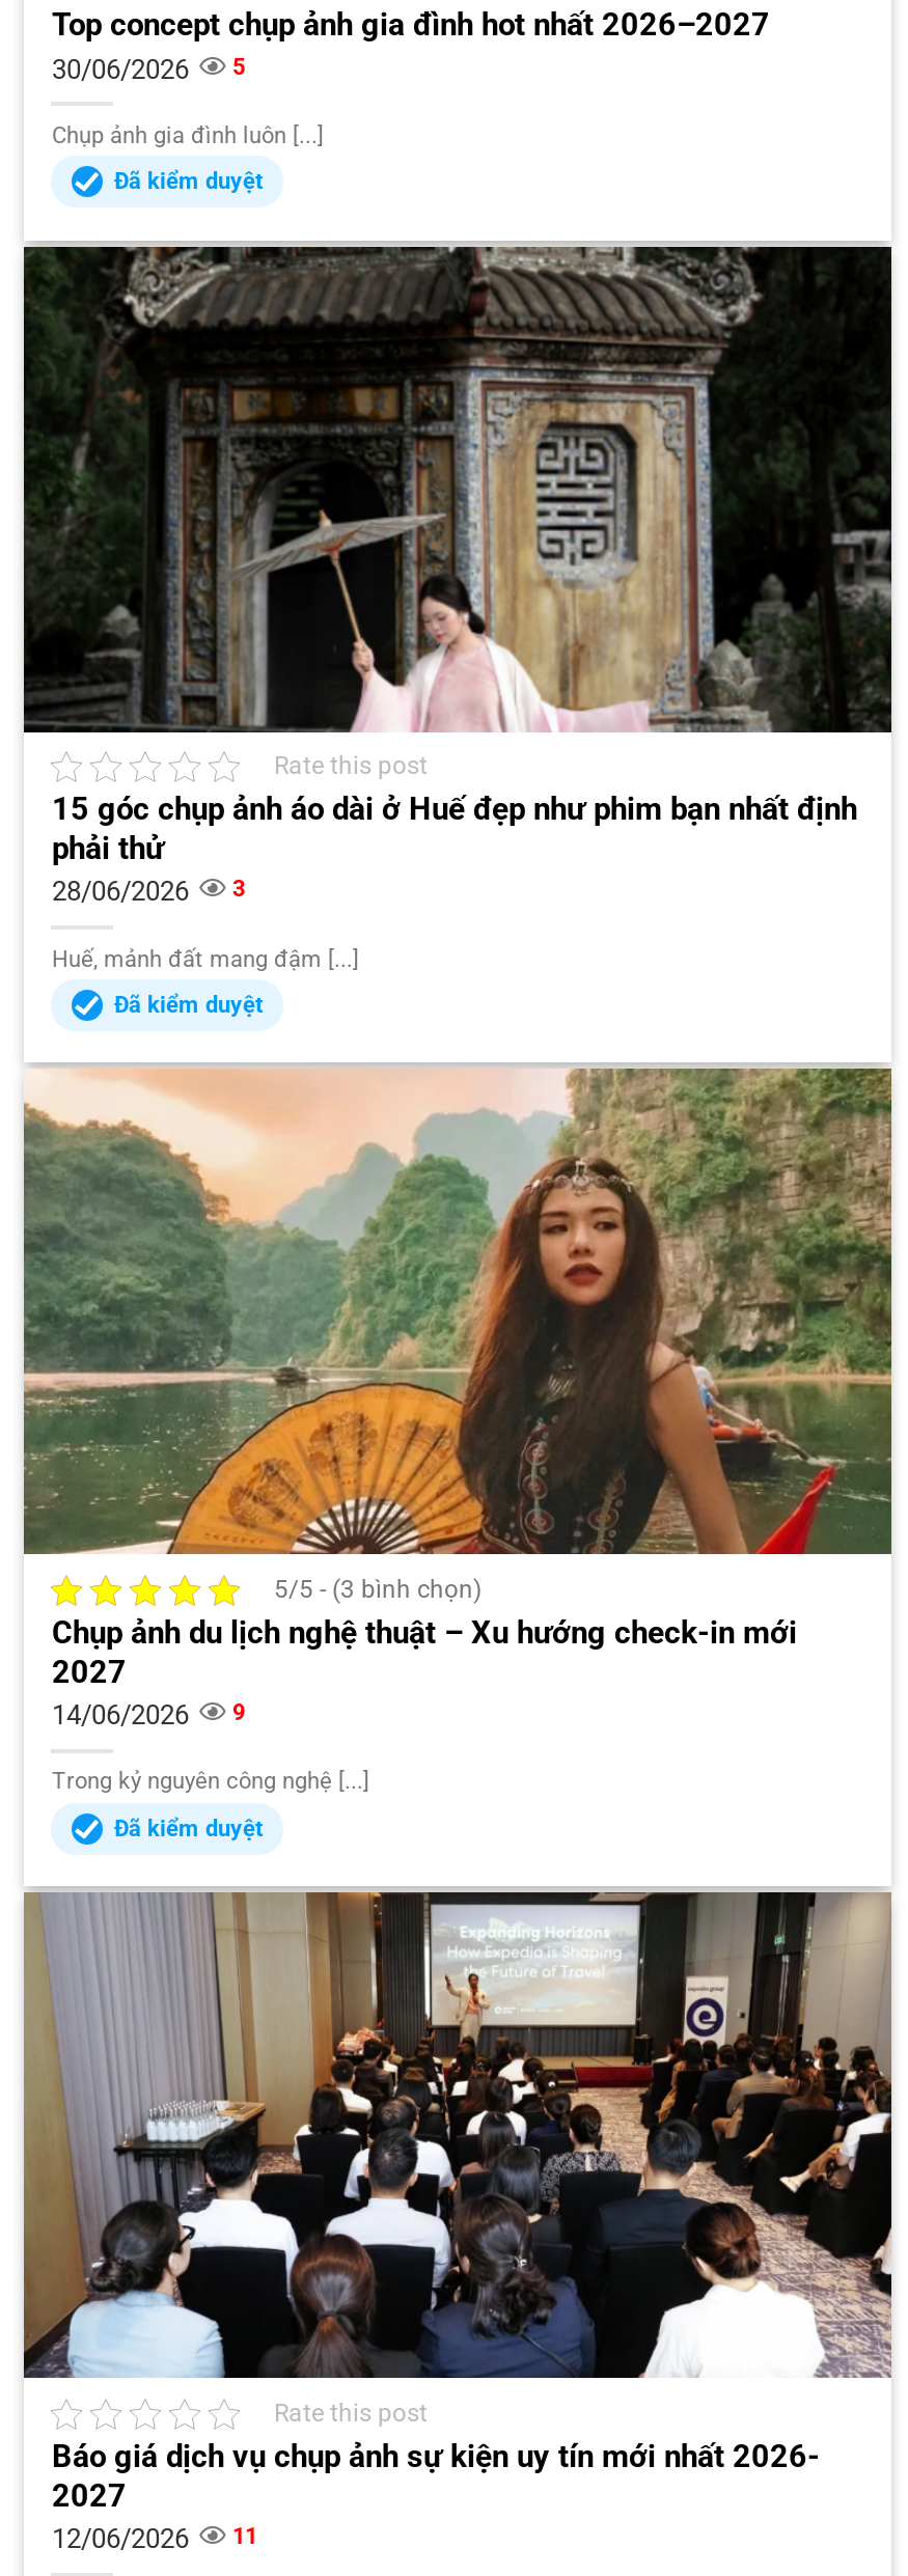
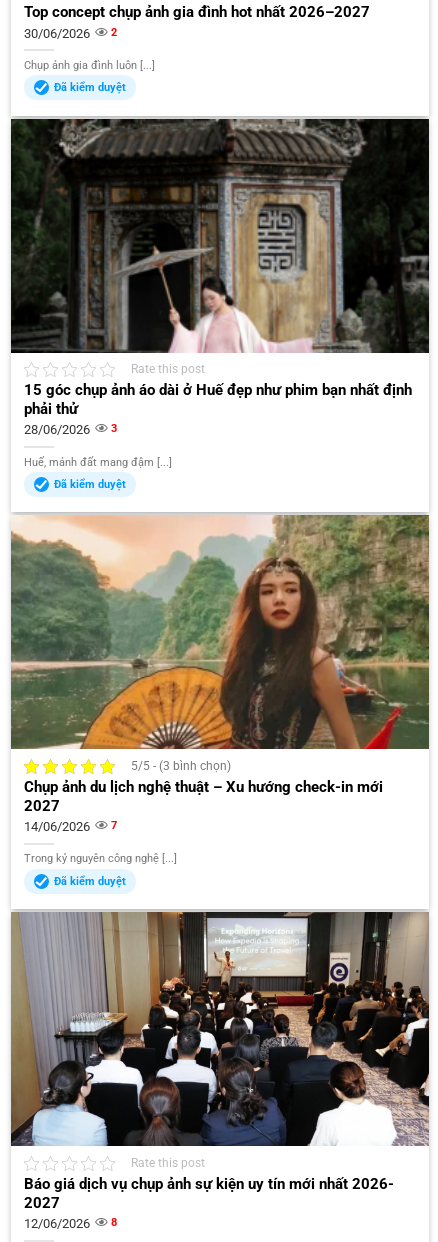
- 30/06/2026 5
+ 30/06/2026 2

- 14/06/2026 9
+ 14/06/2026 7

- 12/06/2026 11
+ 12/06/2026 8
